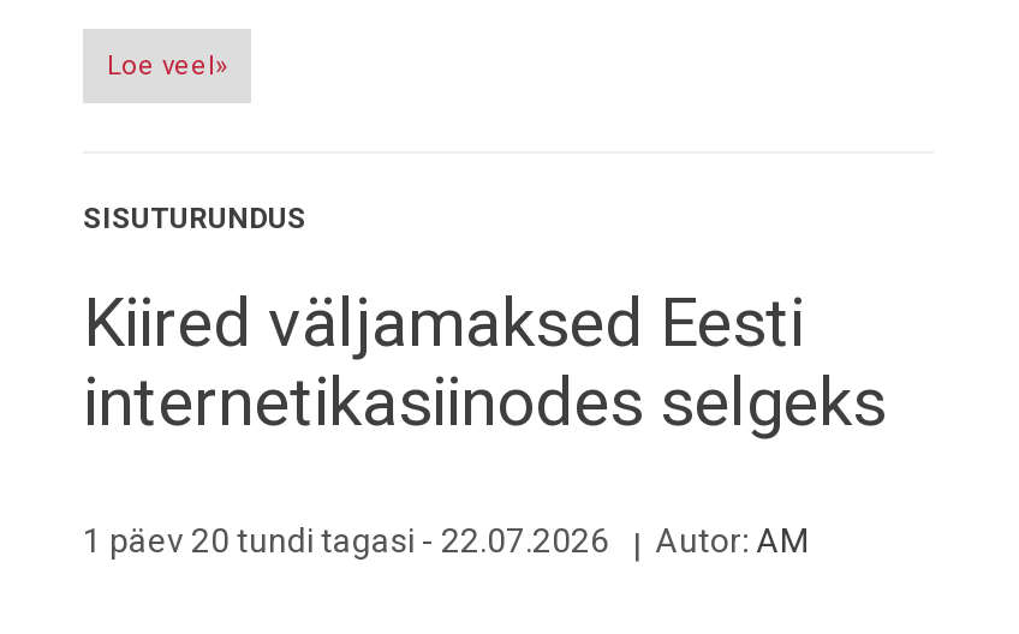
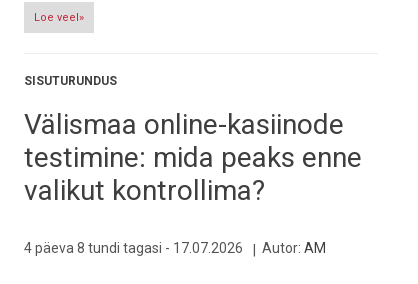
- Kiired väljamaksed Eesti
- internetikasiinodes selgeks
+ Välismaa online-kasiinode
+ testimine: mida peaks enne
+ valikut kontrollima?

- 1 päev 20 tundi tagasi - 22.07.2026
+ 4 päeva 8 tundi tagasi - 17.07.2026
